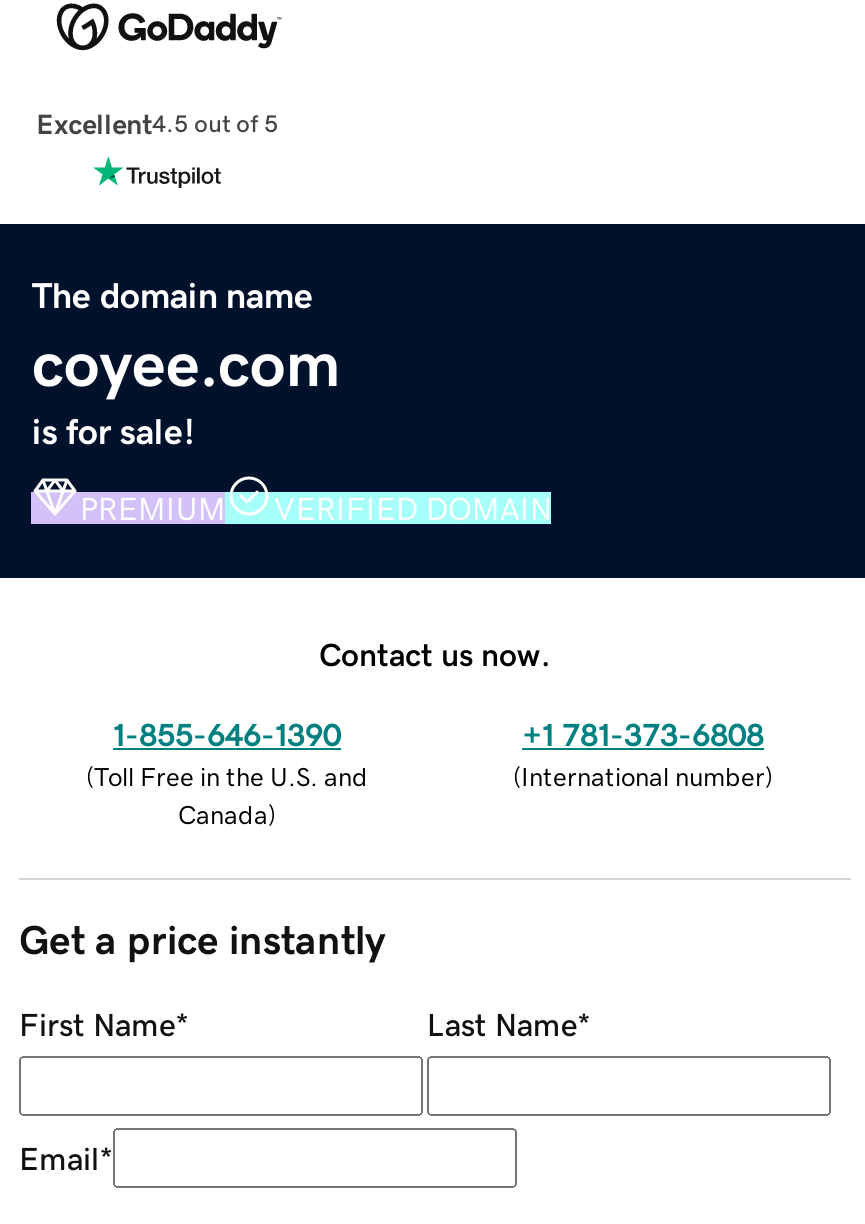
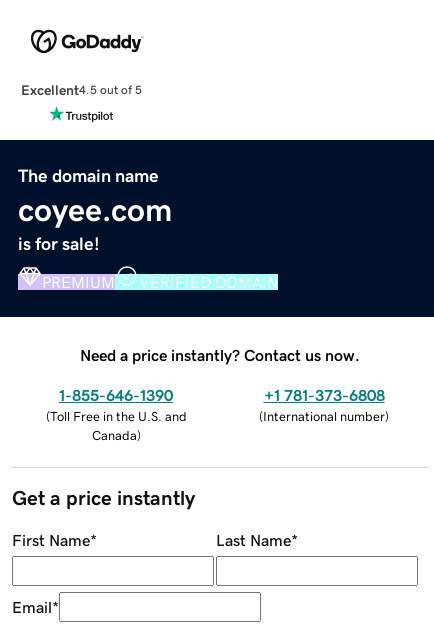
- Contact us now.
+ Need a price instantly? Contact us now.
